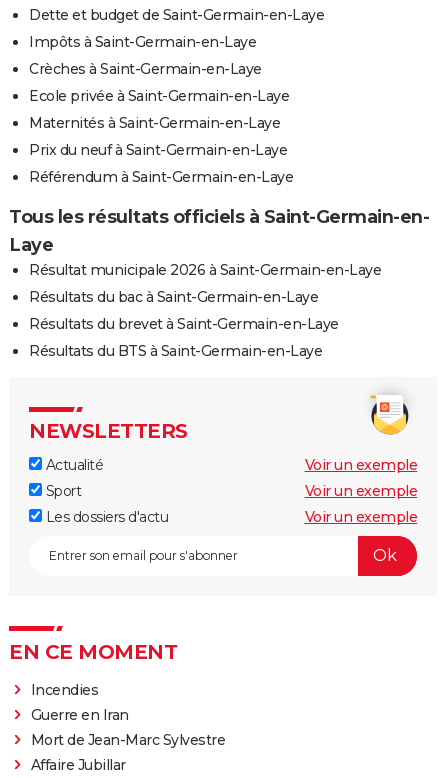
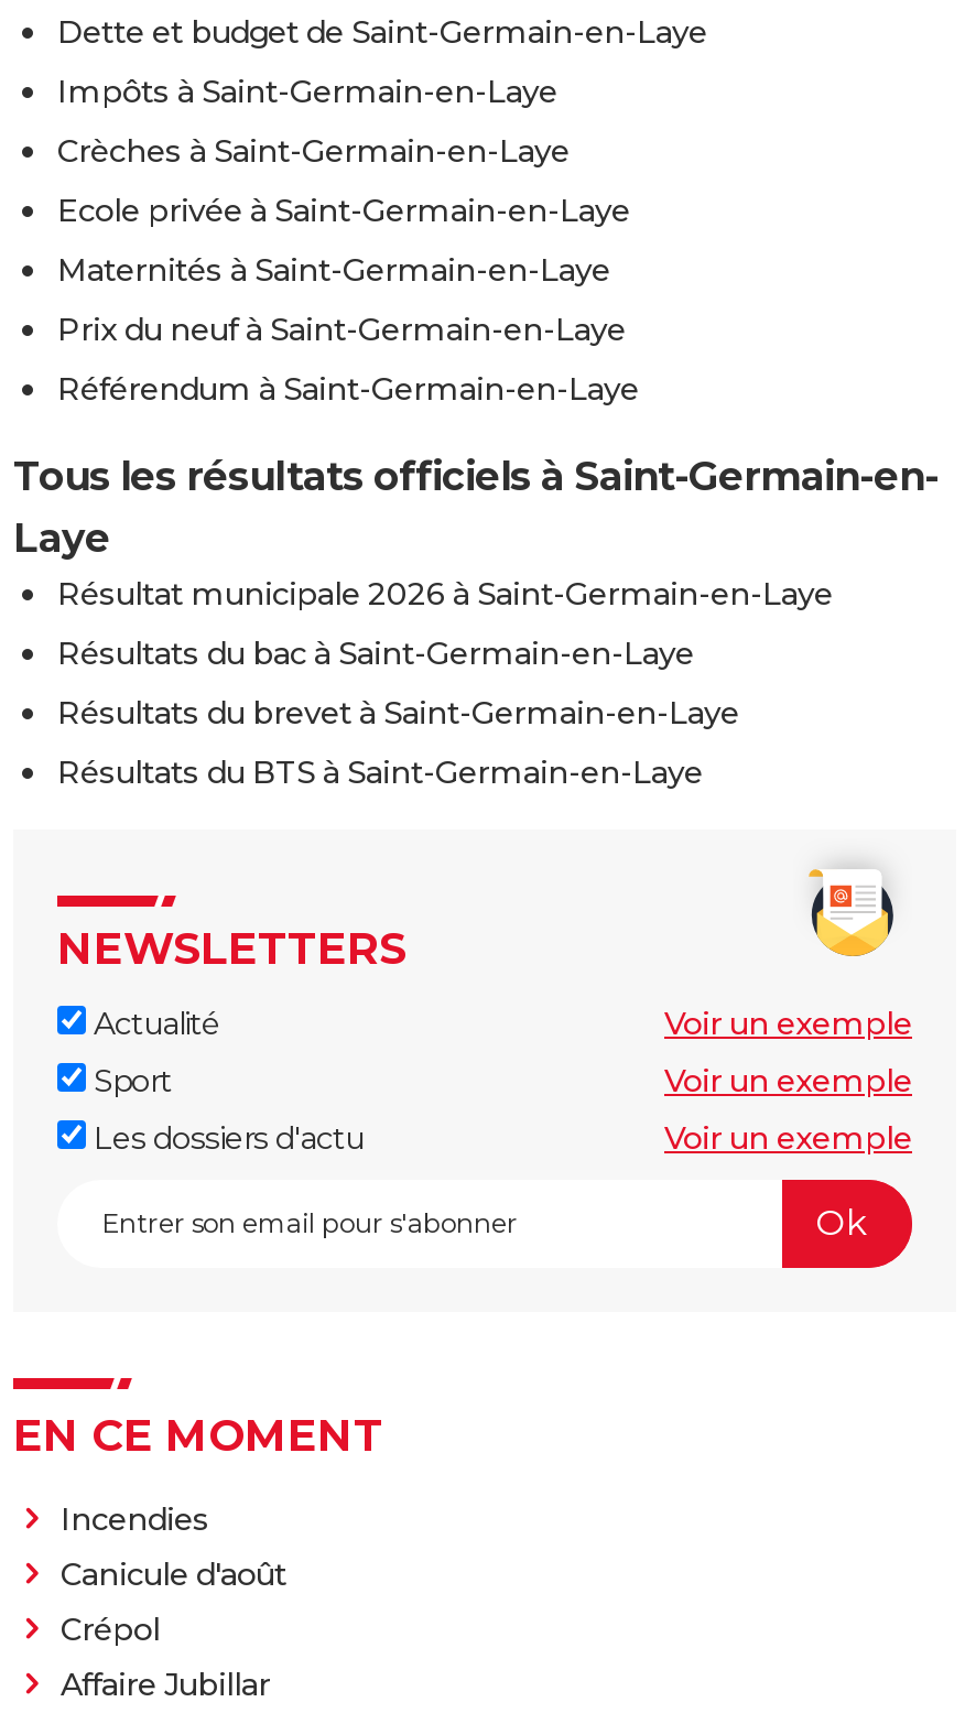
- Guerre en Iran
- Mort de Jean-Marc Sylvestre
+ Canicule d'août
+ Crépol
